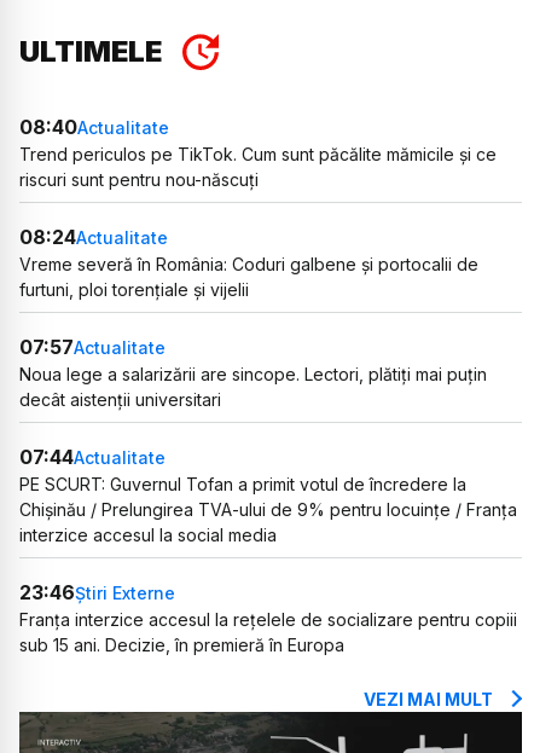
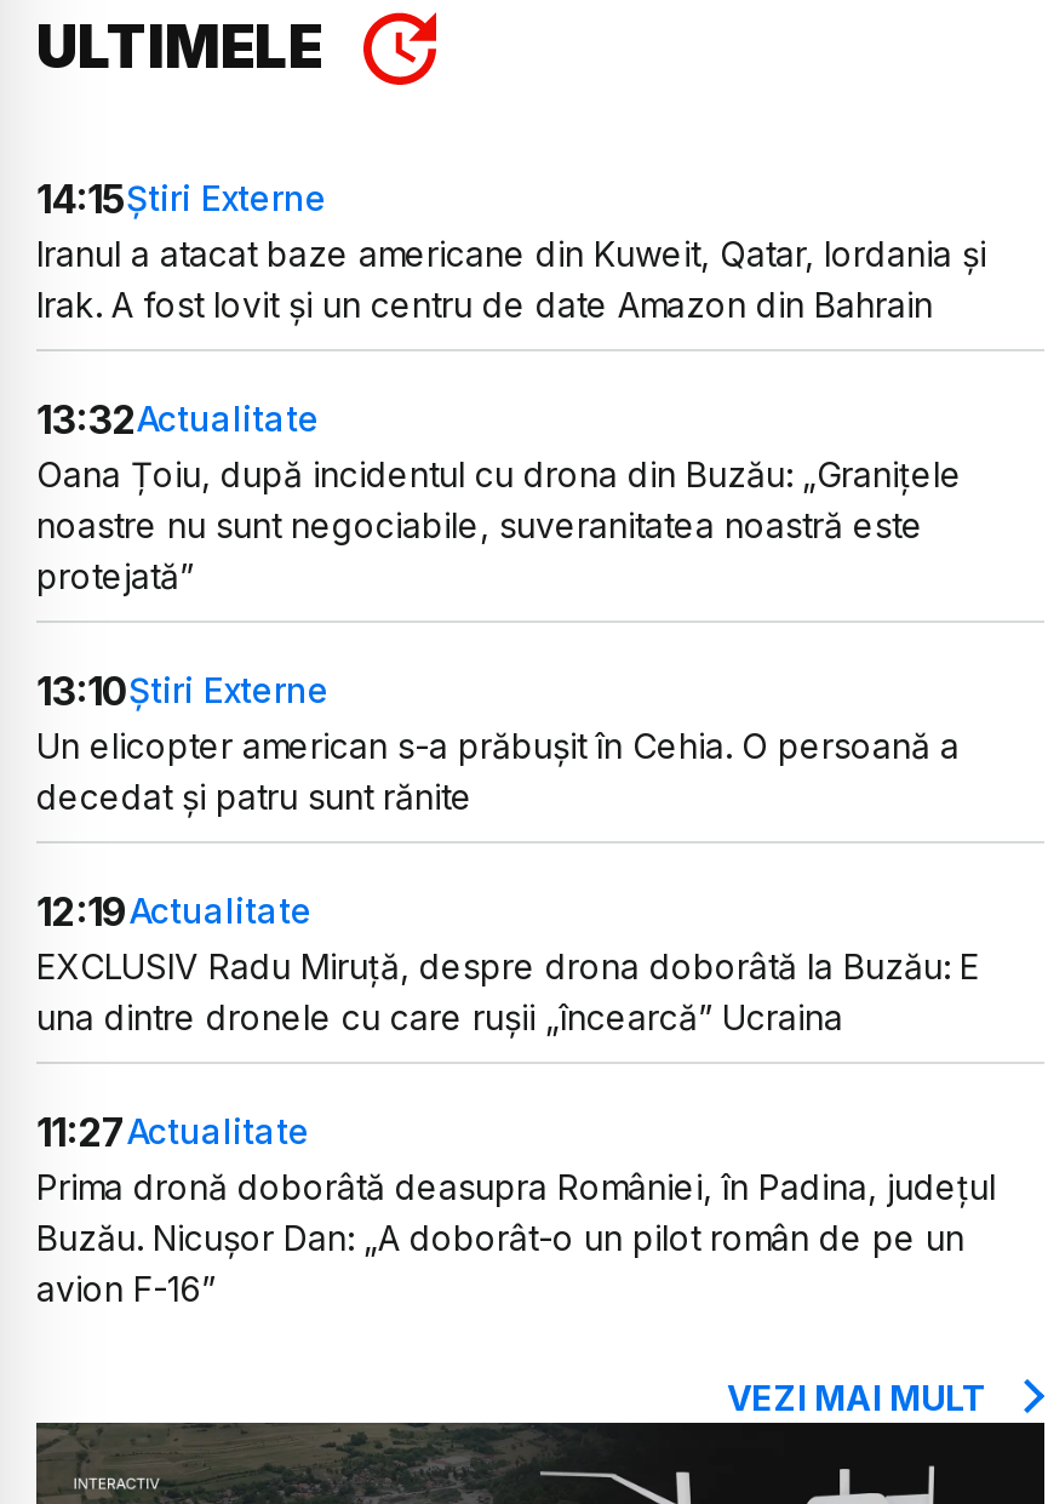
- 08:40Actualitate
- Trend periculos pe TikTok. Cum sunt păcălite mămicile și ce
- riscuri sunt pentru nou-născuți
+ 14:15Știri Externe
+ Iranul a atacat baze americane din Kuweit, Qatar, Iordania și
+ Irak. A fost lovit și un centru de date Amazon din Bahrain

- 08:24Actualitate
- Vreme severă în România: Coduri galbene și portocalii de
- furtuni, ploi torențiale și vijelii
+ 13:32Actualitate
+ Oana Țoiu, după incidentul cu drona din Buzău: „Granițele
+ noastre nu sunt negociabile, suveranitatea noastră este
+ protejată”

- 07:57Actualitate
- Noua lege a salarizării are sincope. Lectori, plătiți mai puțin
- decât aistenții universitari
+ 13:10Știri Externe
+ Un elicopter american s-a prăbușit în Cehia. O persoană a
+ decedat și patru sunt rănite

- 07:44Actualitate
- PE SCURT: Guvernul Tofan a primit votul de încredere la
- Chișinău / Prelungirea TVA-ului de 9% pentru locuințe / Franța
- interzice accesul la social media
+ 12:19Actualitate
+ EXCLUSIV Radu Miruță, despre drona doborâtă la Buzău: E
+ una dintre dronele cu care rușii „încearcă” Ucraina

- 23:46Știri Externe
- Franța interzice accesul la rețelele de socializare pentru copiii
- sub 15 ani. Decizie, în premieră în Europa
+ 11:27Actualitate
+ Prima dronă doborâtă deasupra României, în Padina, județul
+ Buzău. Nicușor Dan: „A doborât-o un pilot român de pe un
+ avion F-16”
